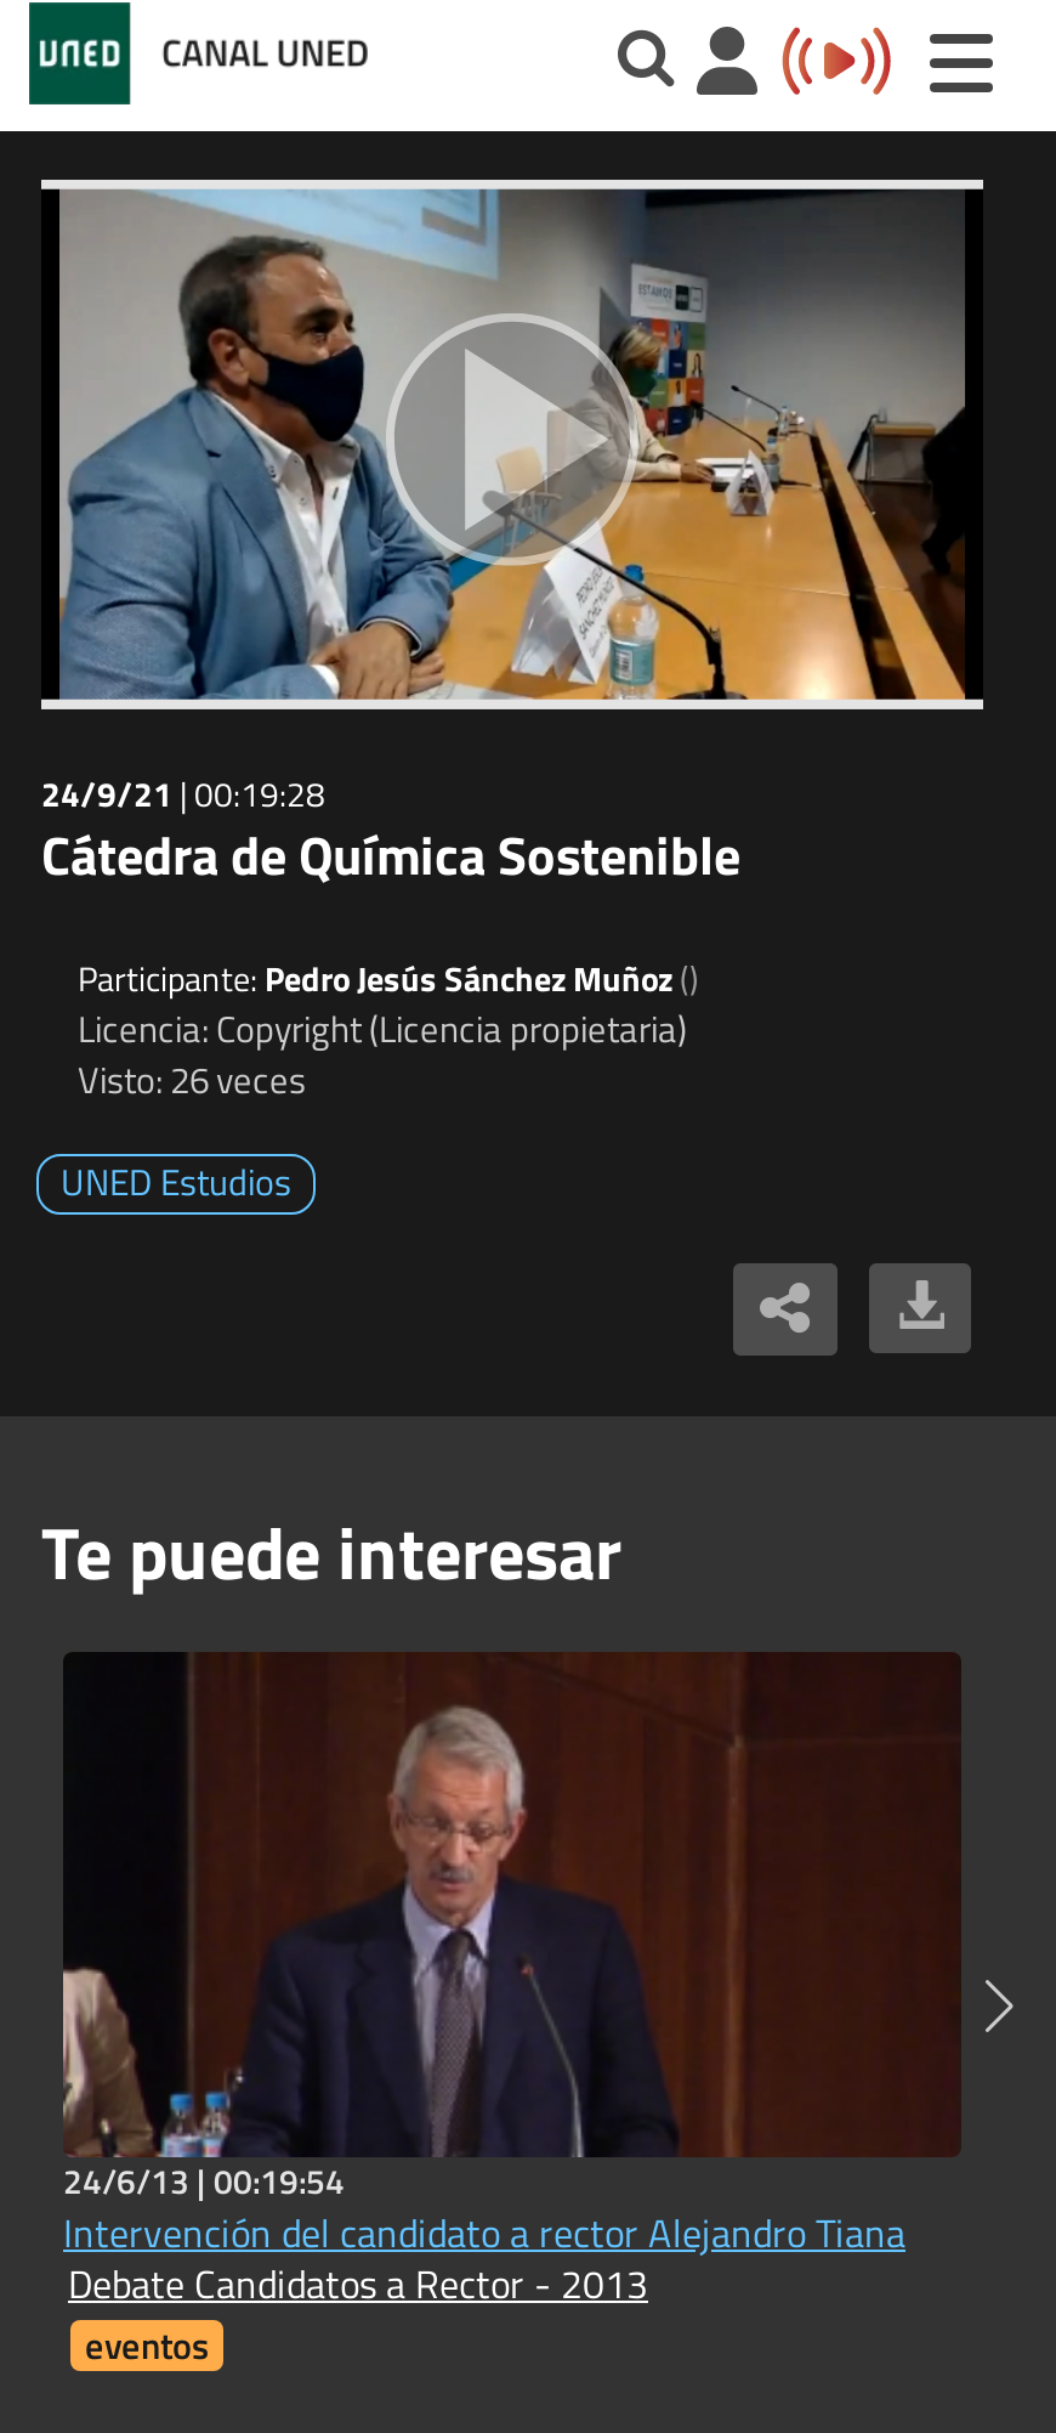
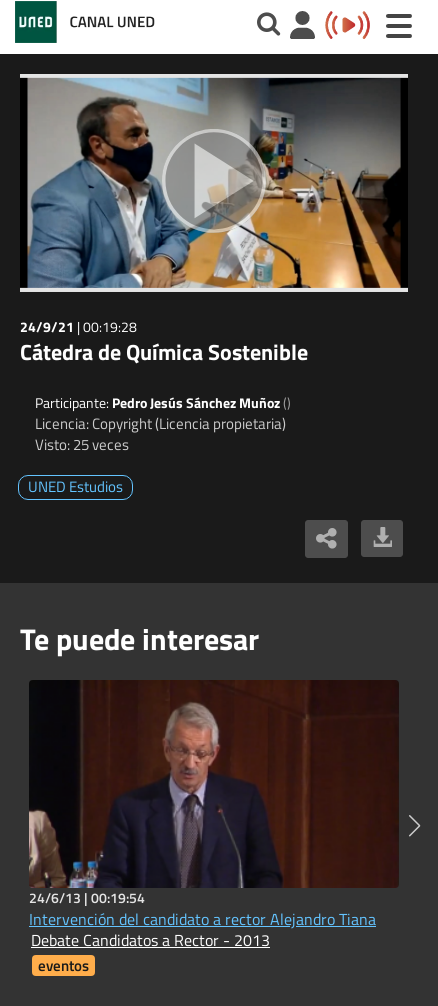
- Visto: 26 veces
+ Visto: 25 veces
